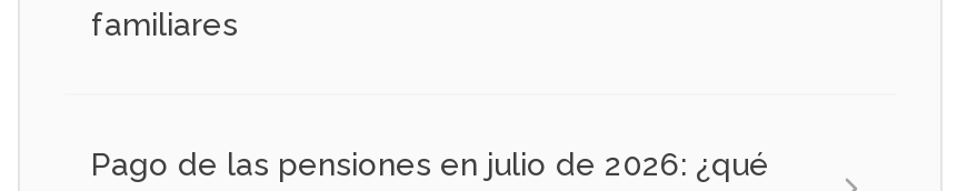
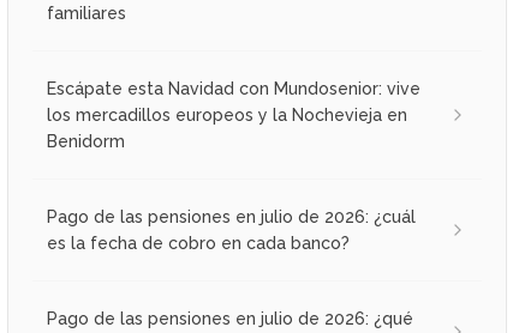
+ Escápate esta Navidad con Mundosenior: vive
+ los mercadillos europeos y la Nochevieja en
+ Benidorm

+ Pago de las pensiones en julio de 2026: ¿cuál
+ es la fecha de cobro en cada banco?
